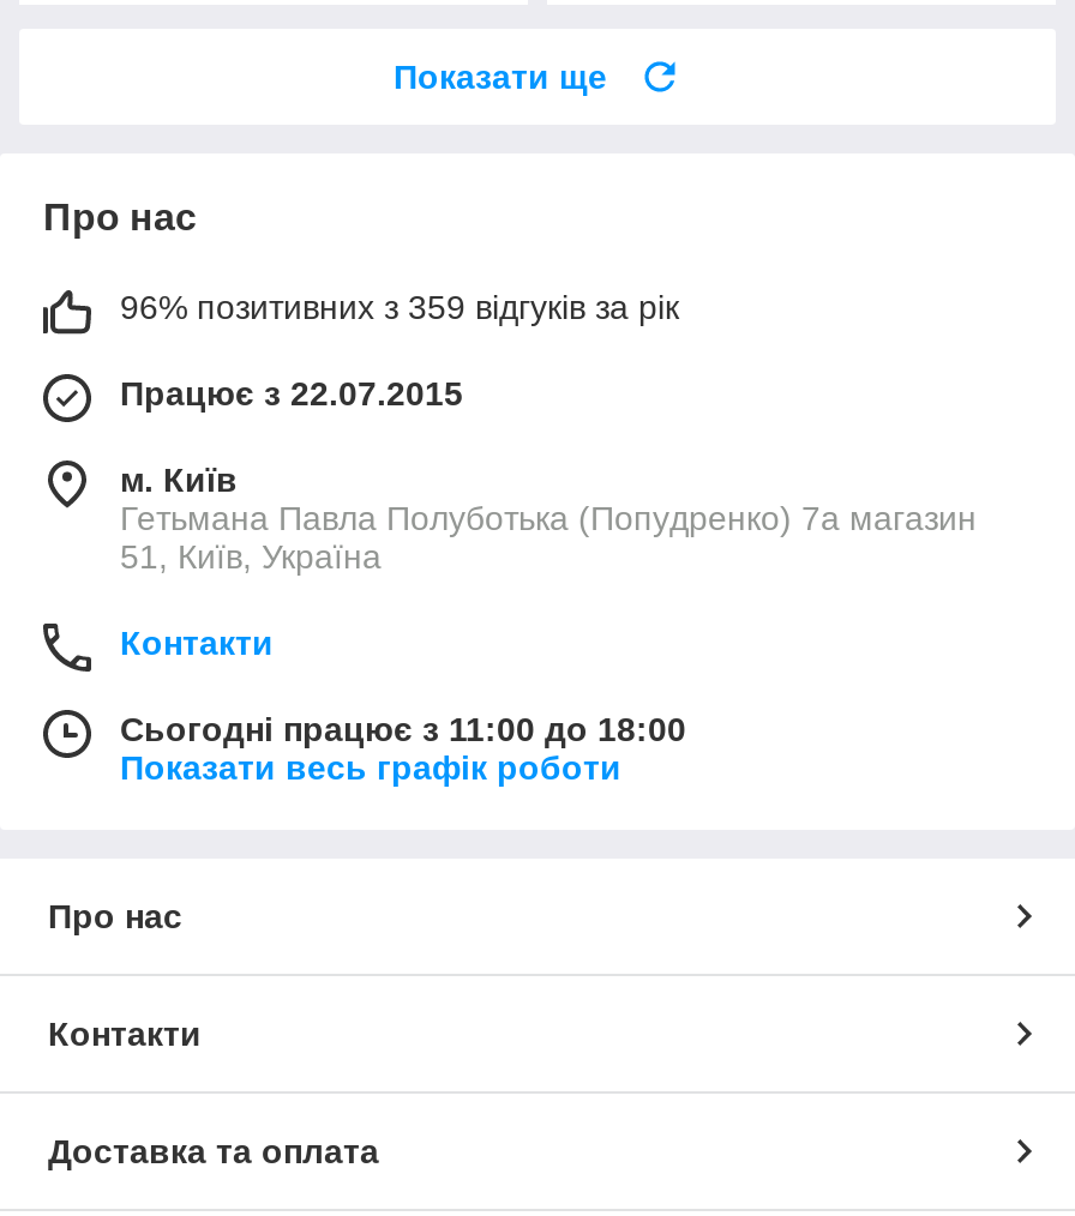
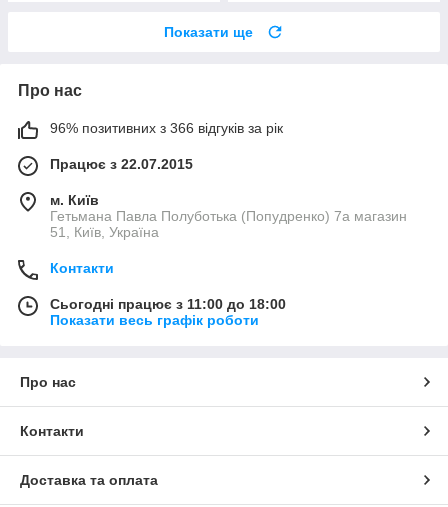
- 96% позитивних з 359 відгуків за рік
+ 96% позитивних з 366 відгуків за рік
